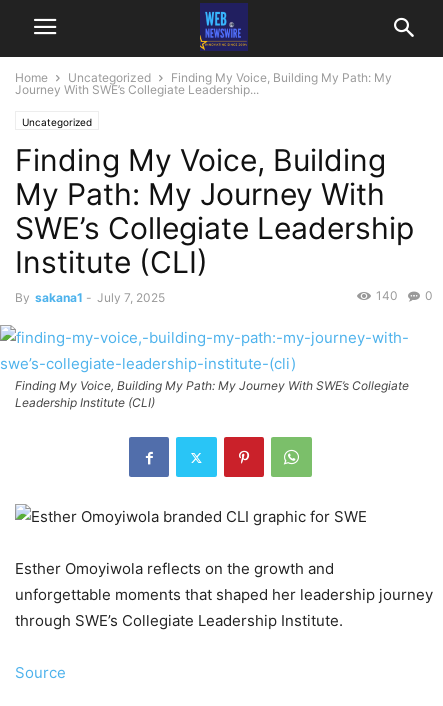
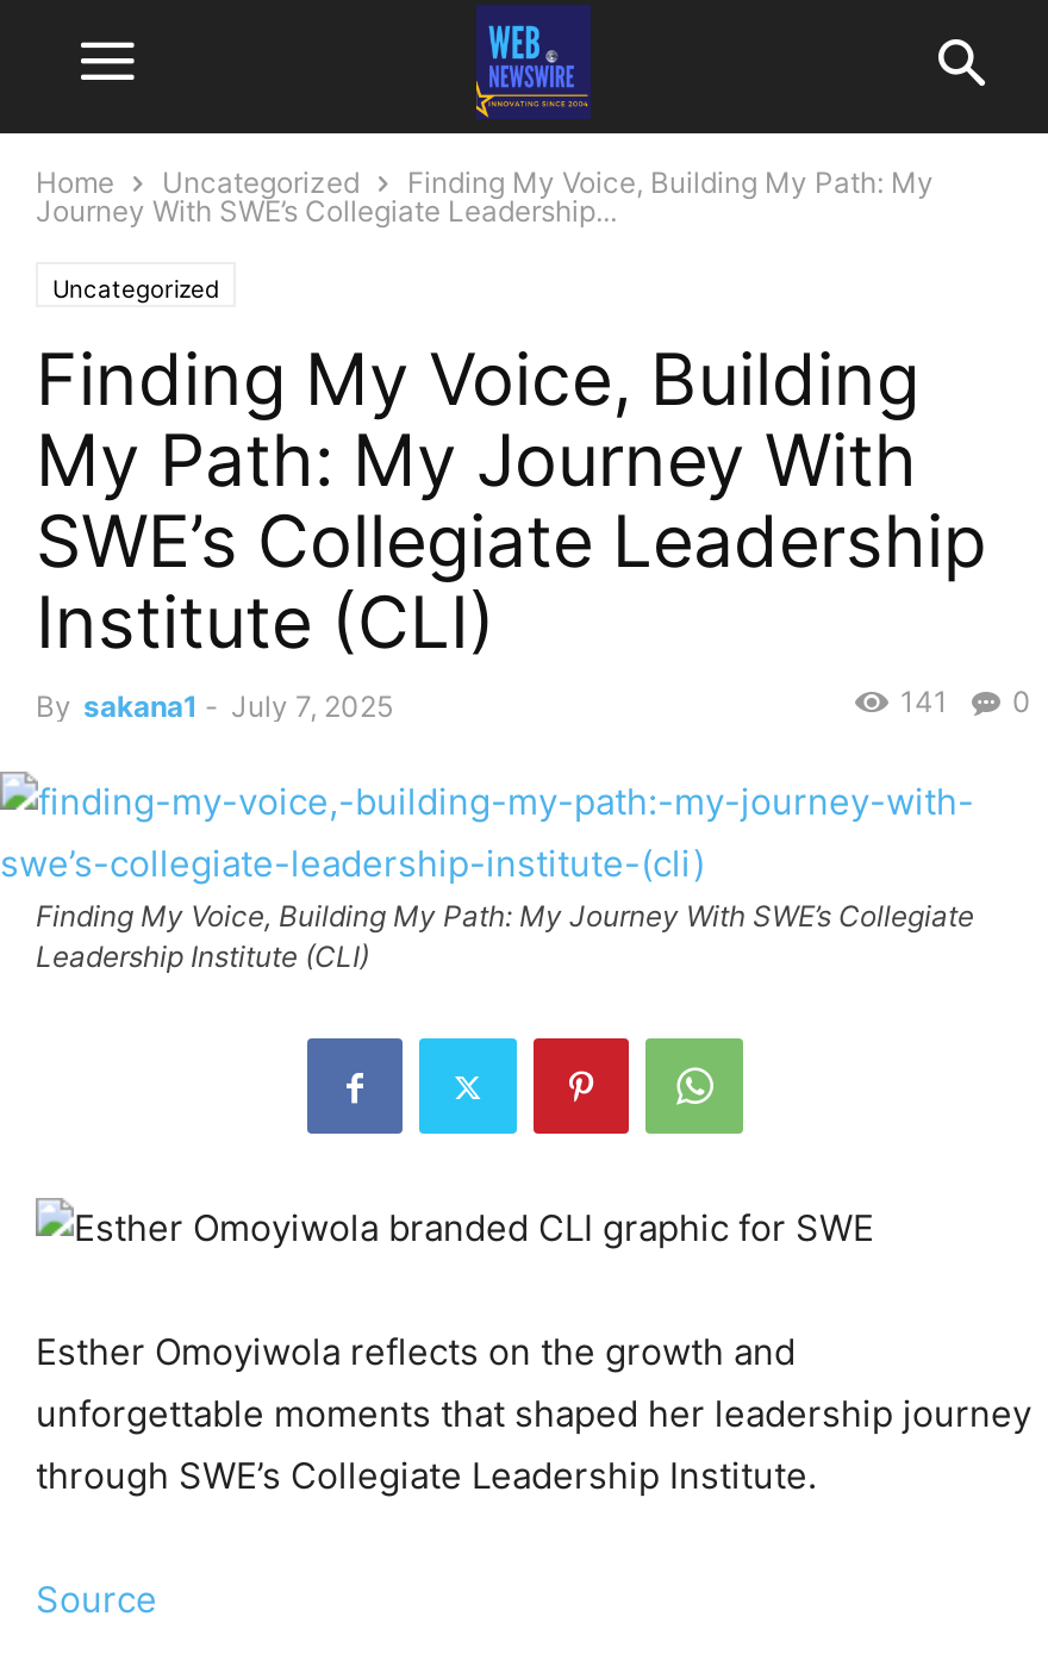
- 140 0
+ 141 0
